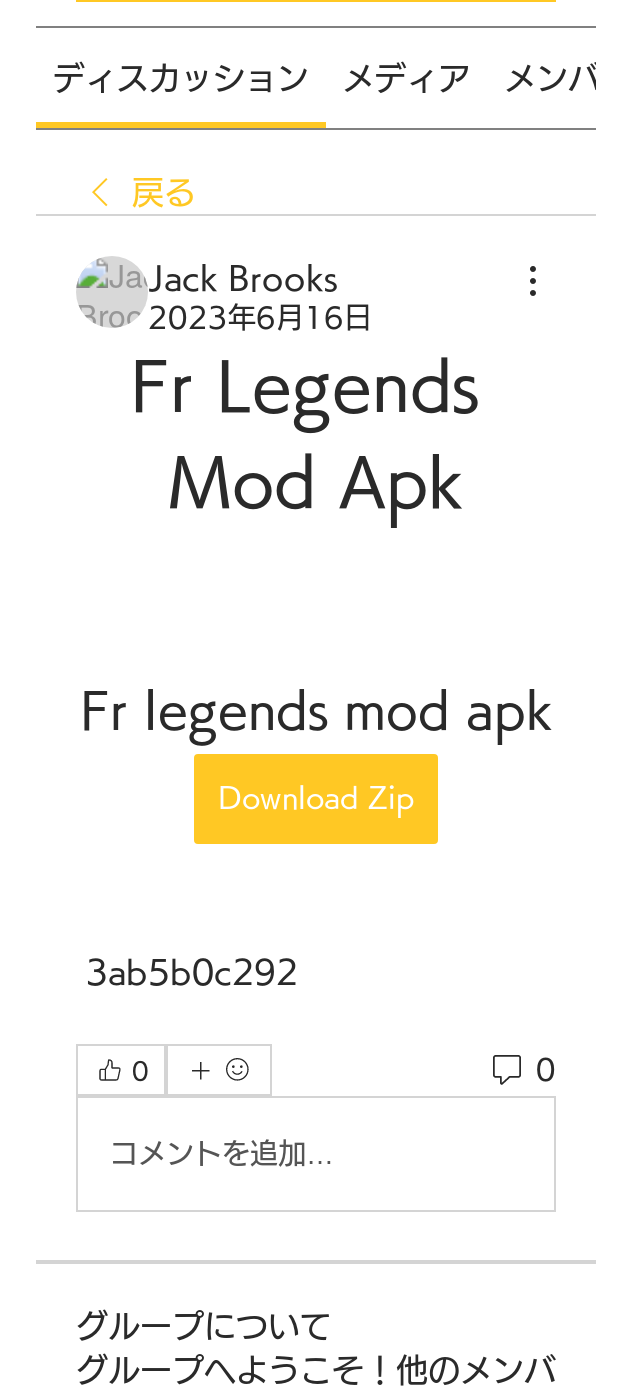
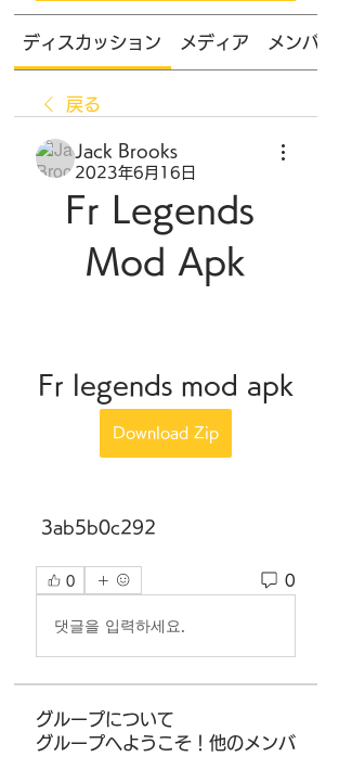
- コメントを追加…
+ 댓글을 입력하세요.
